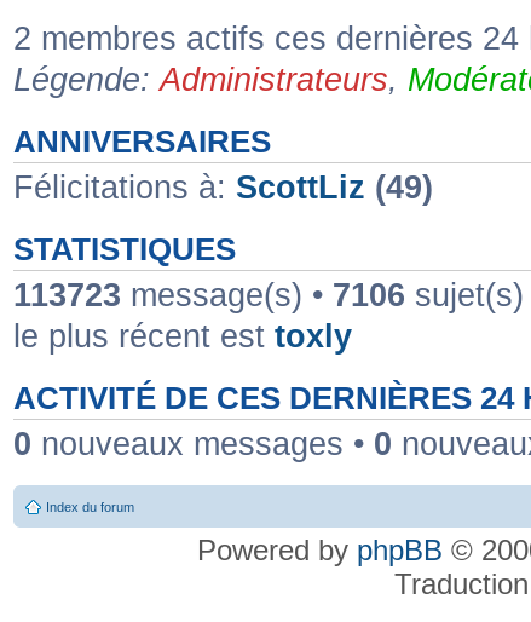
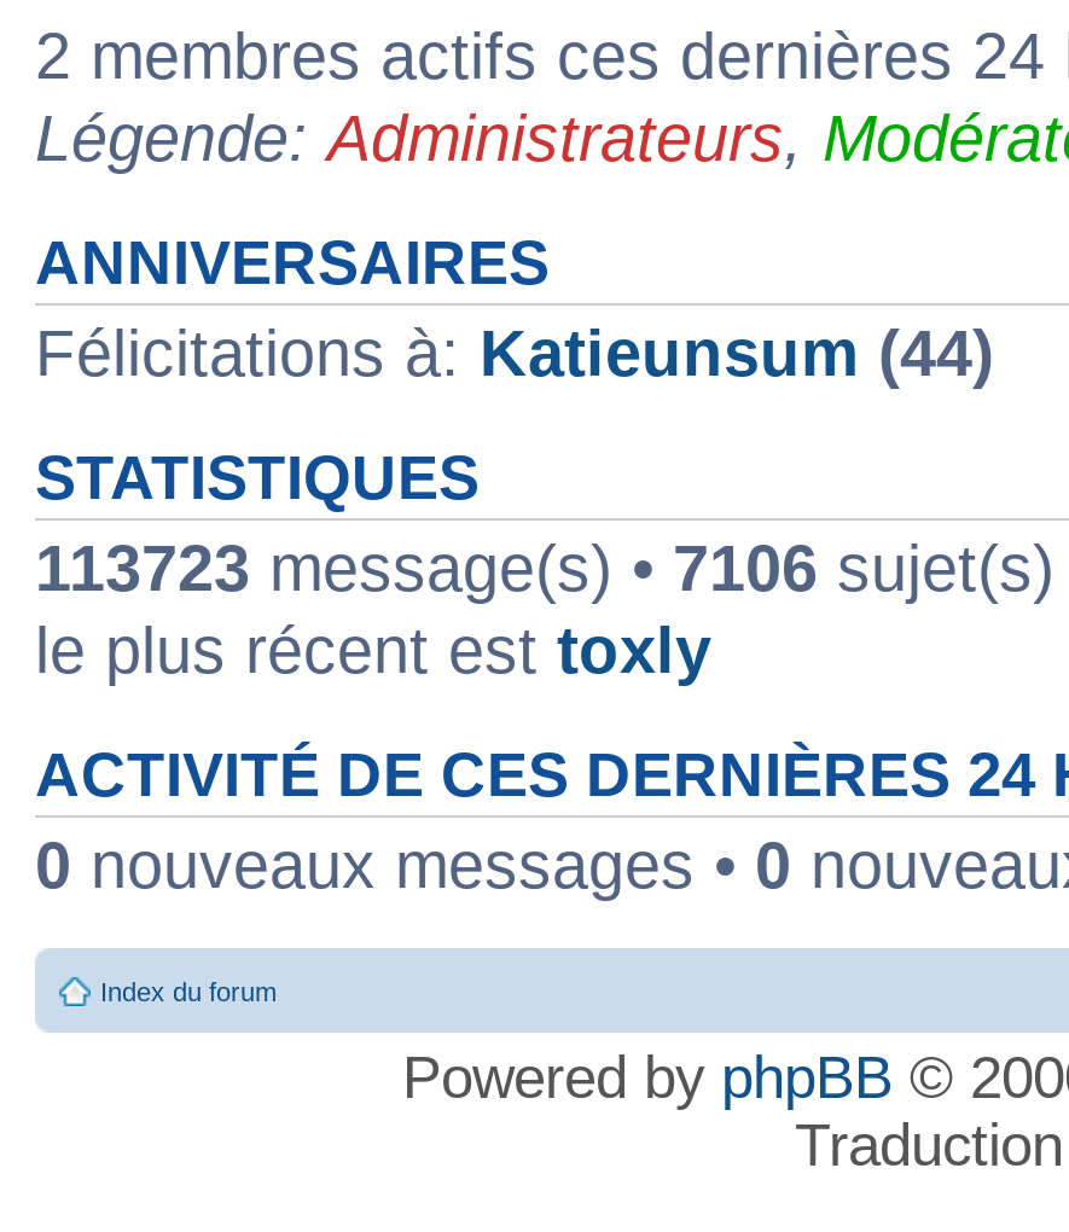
- Félicitations à: ScottLiz (49)
+ Félicitations à: Katieunsum (44)
